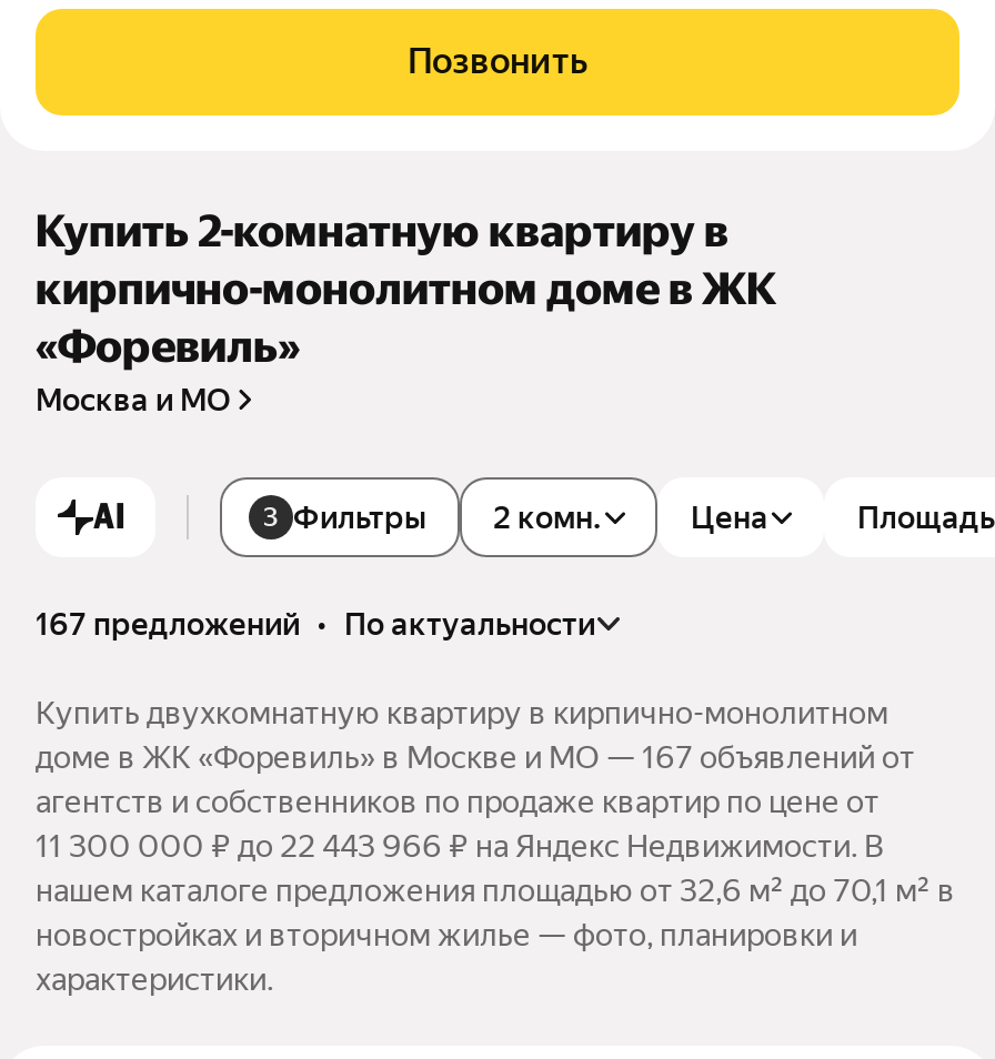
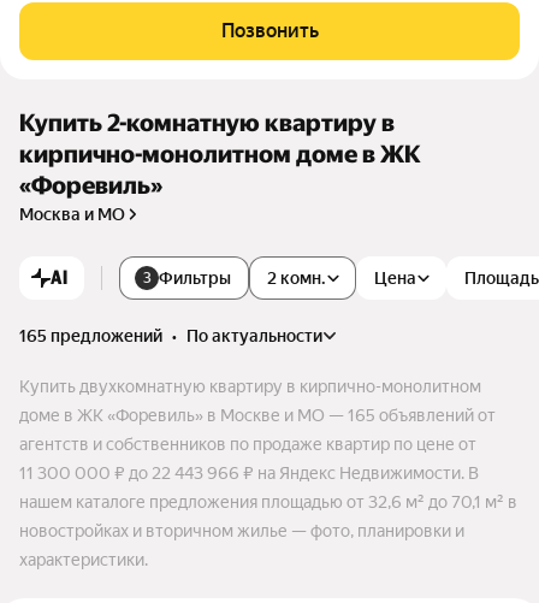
- 167 предложений • по актуальности
+ 165 предложений • по актуальности

- доме в ЖК «Форевиль» в Москве и МО — 167 объявлений от
+ доме в ЖК «Форевиль» в Москве и МО — 165 объявлений от
